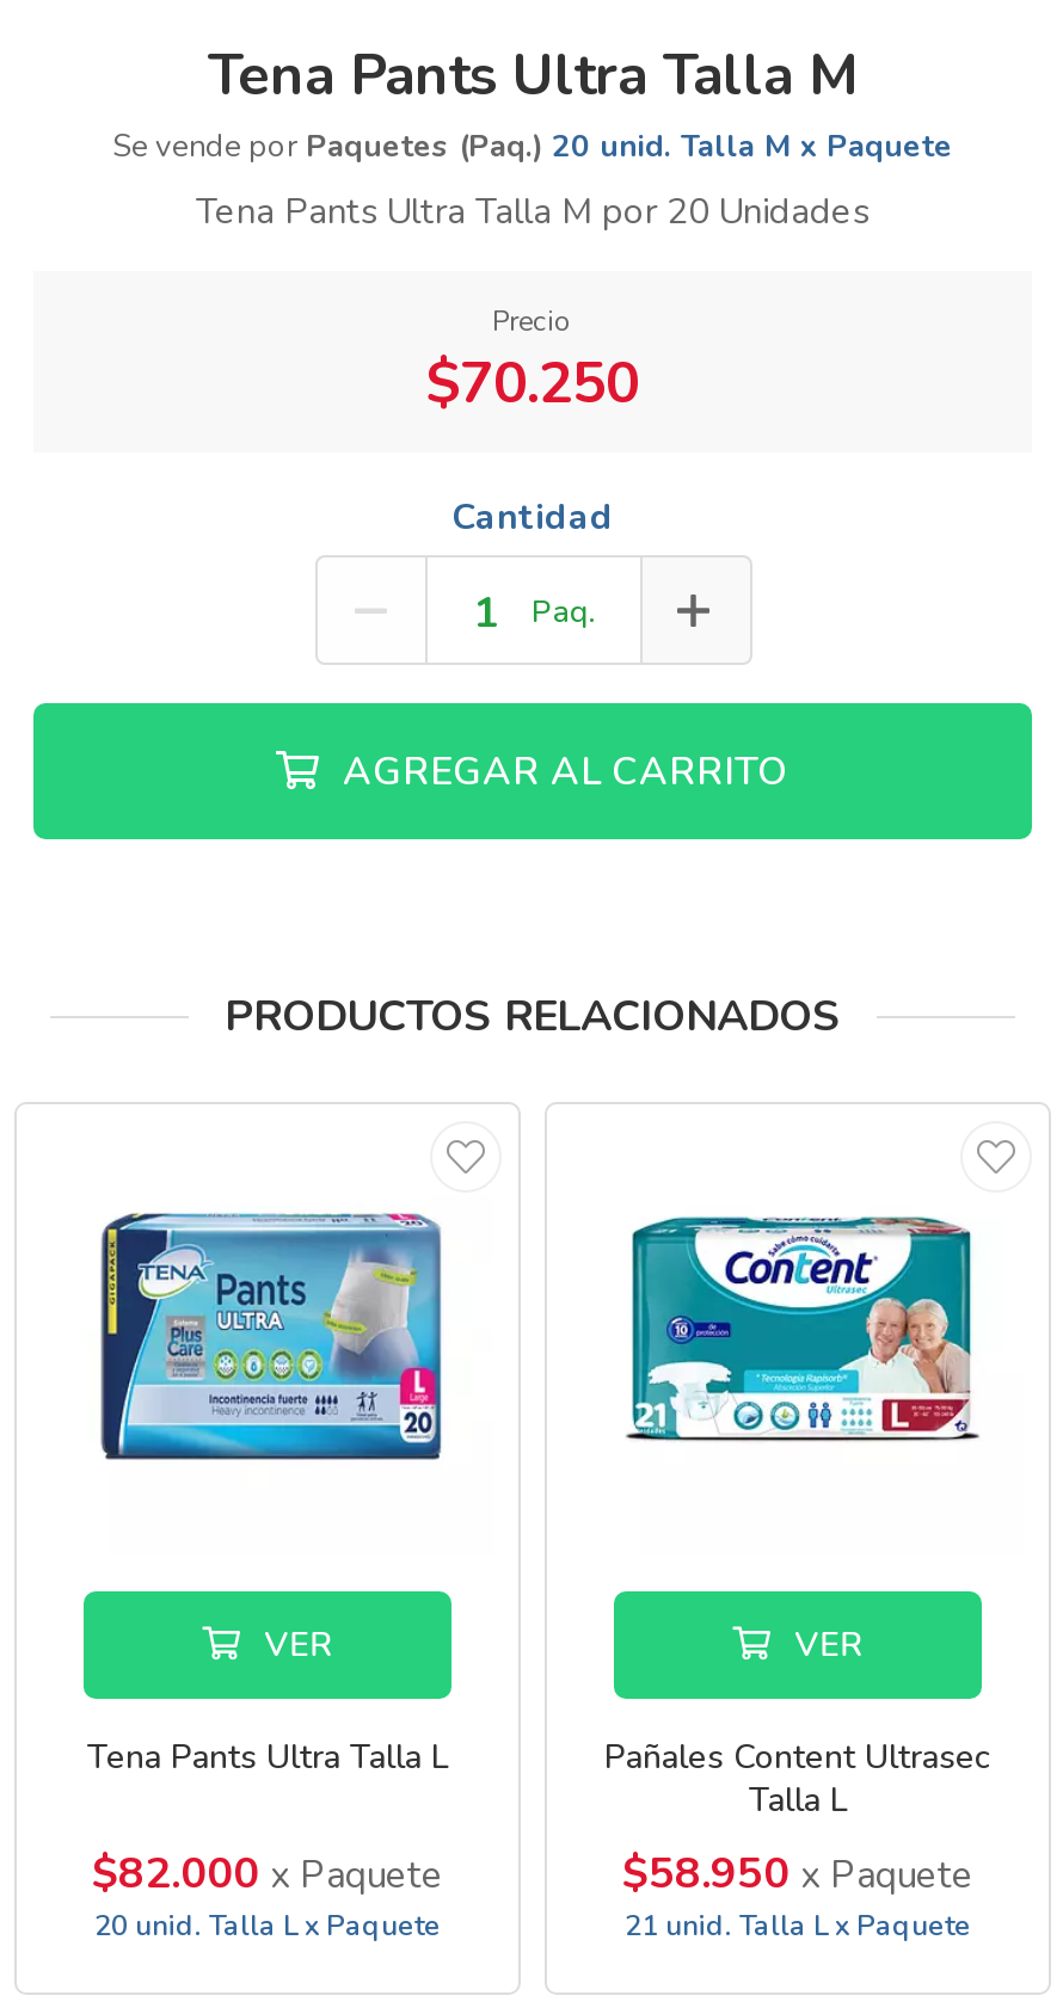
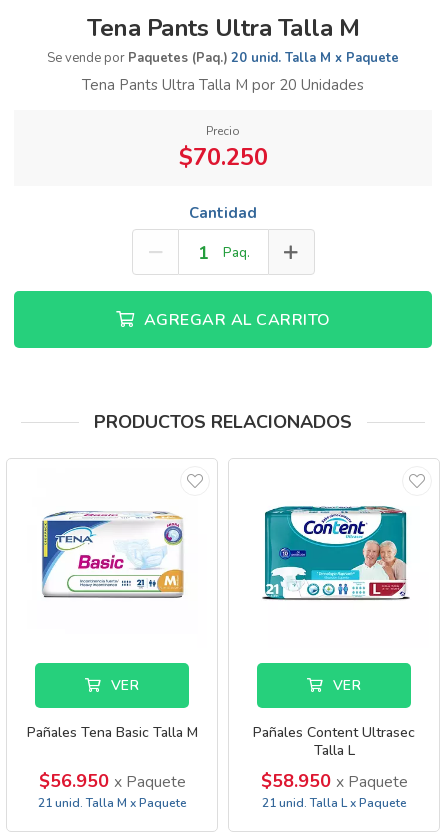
- [image]
+ [image]

- Tena Pants Ultra Talla L
+ Pañales Tena Basic Talla M

- $82.000 x Paquete
+ $56.950 x Paquete

- 20 unid. Talla L x Paquete
+ 21 unid. Talla M x Paquete
